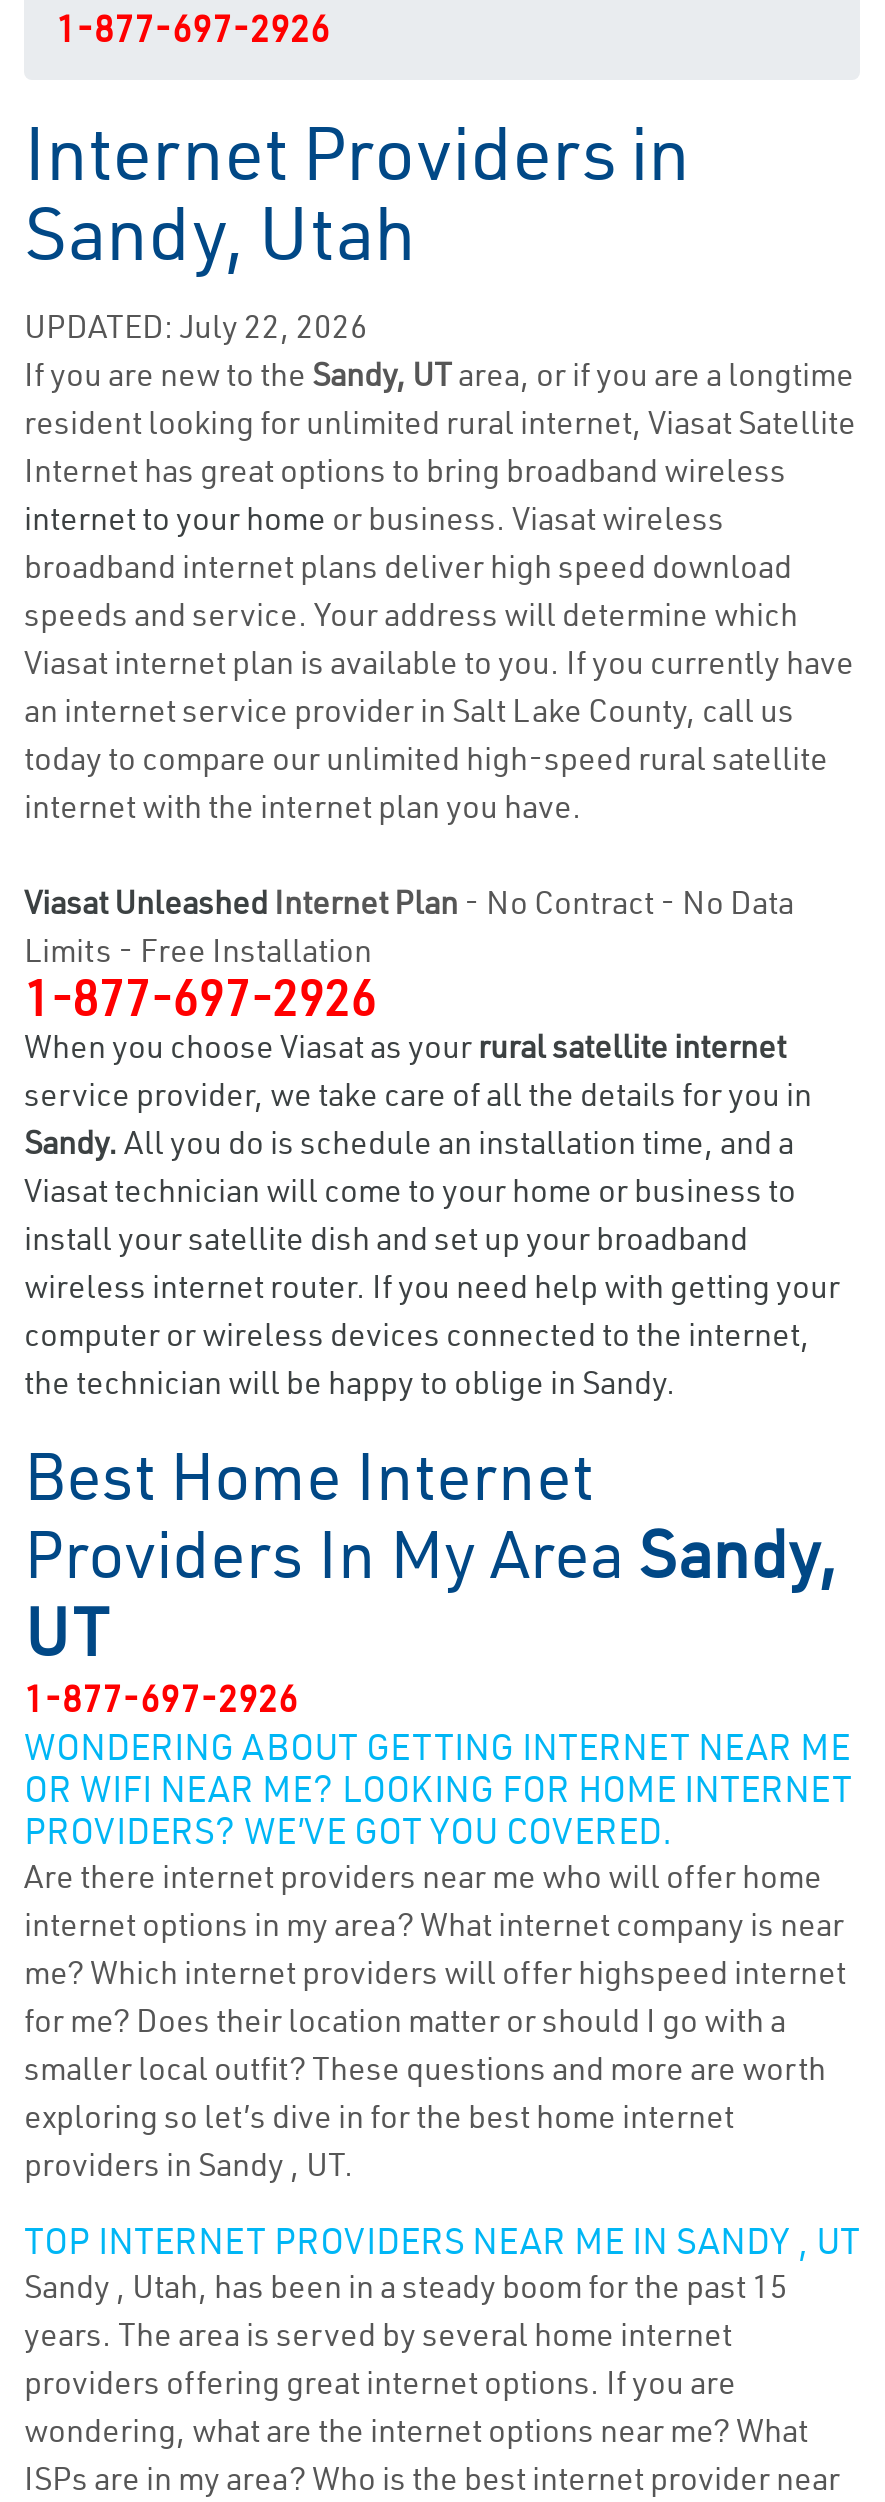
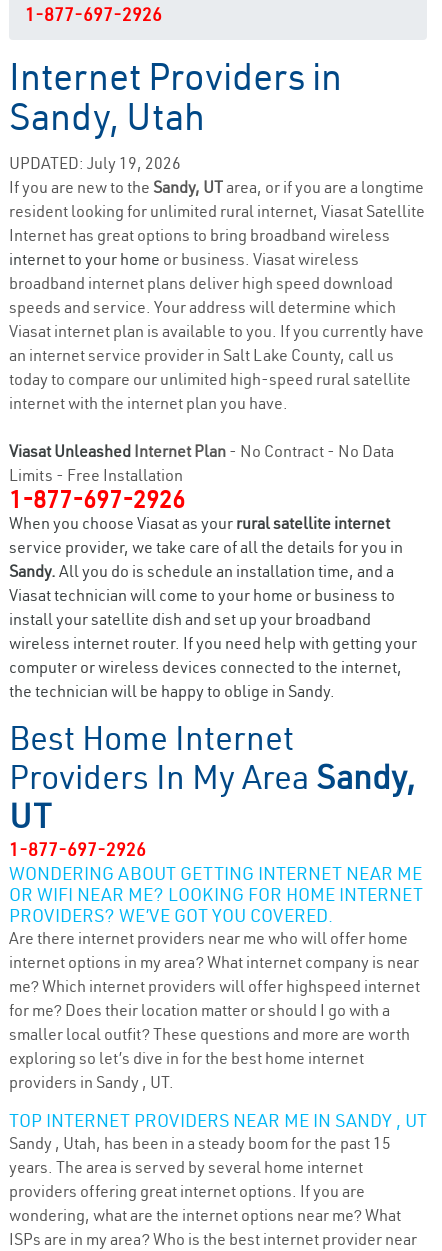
- UPDATED: July 22, 2026
+ UPDATED: July 19, 2026
